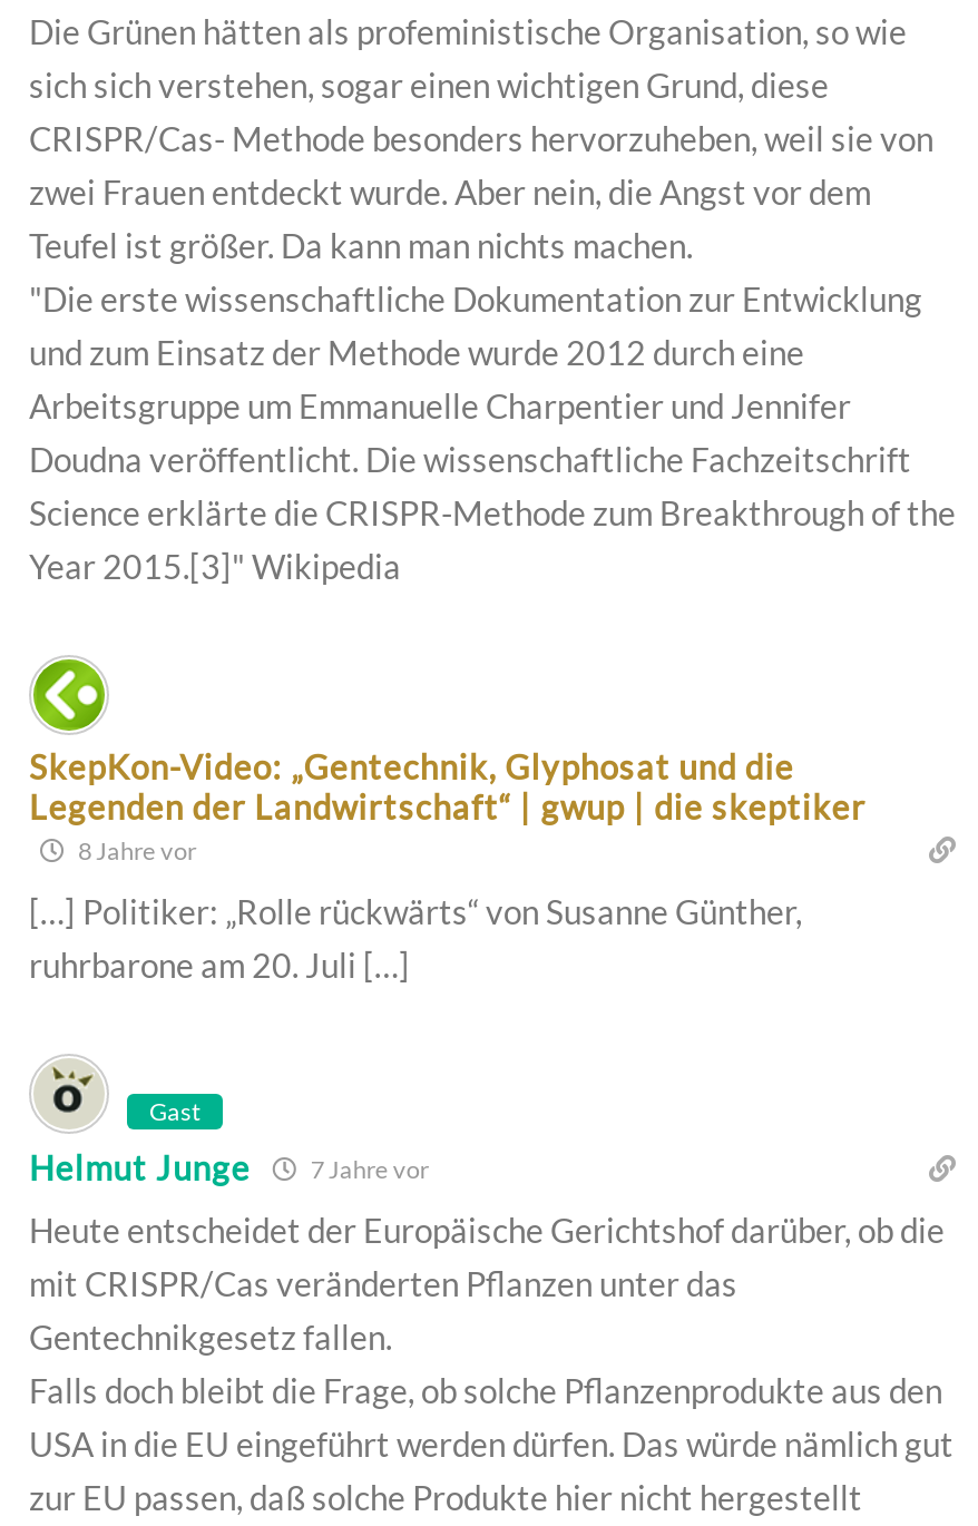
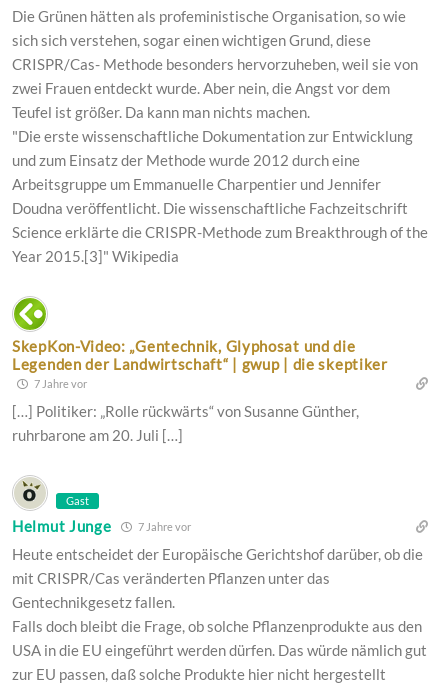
- 8 Jahre vor
+ 7 Jahre vor
